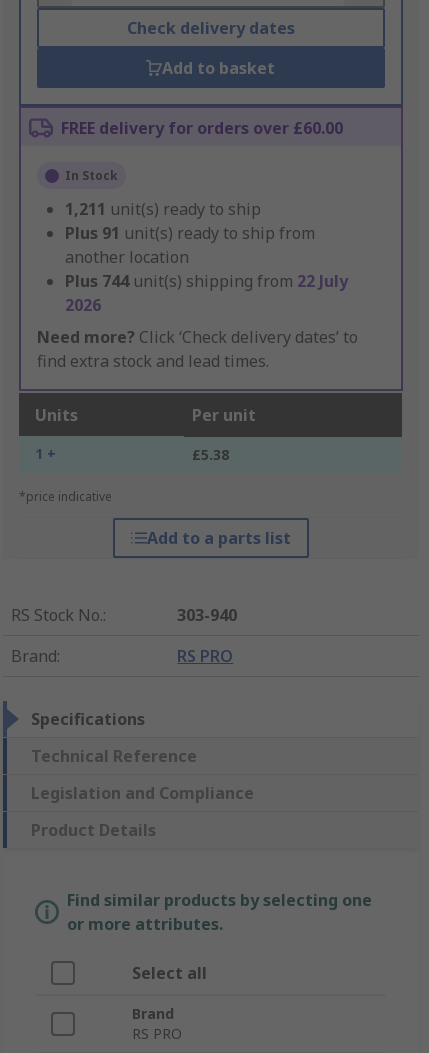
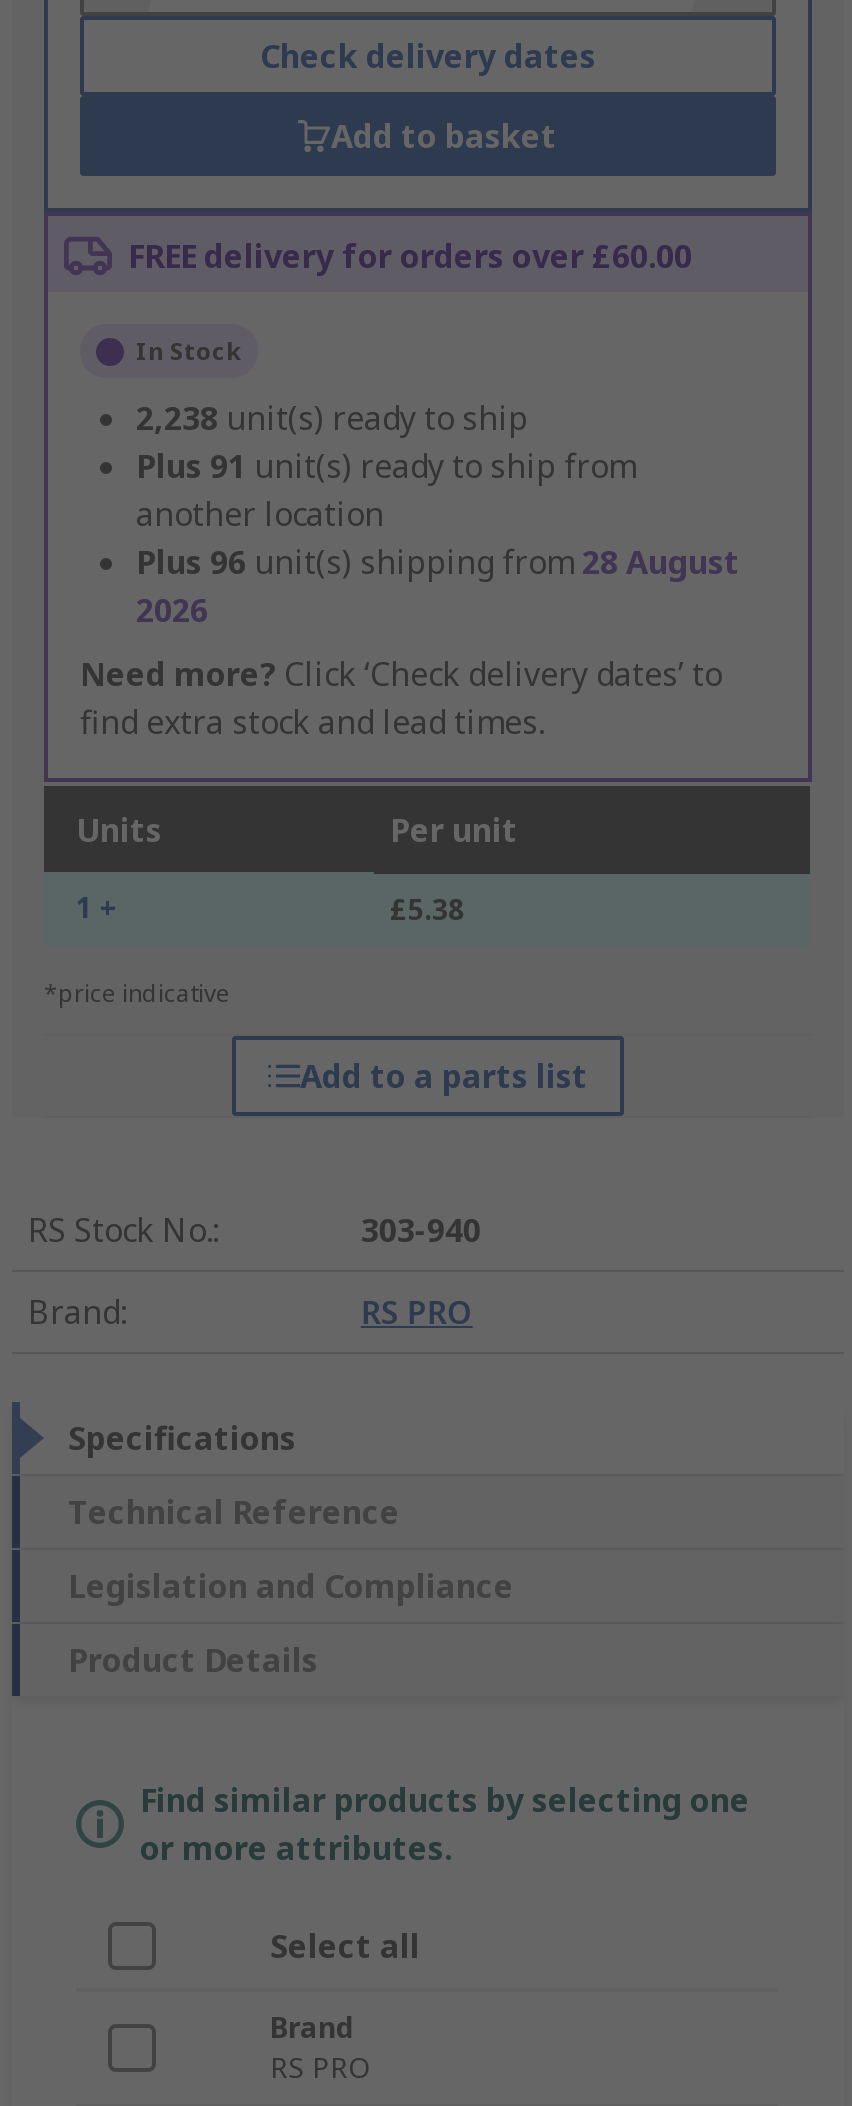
- 1,211 unit(s) ready to ship
+ 2,238 unit(s) ready to ship

- Plus 744 unit(s) shipping from 22 July
+ Plus 96 unit(s) shipping from 28 August
